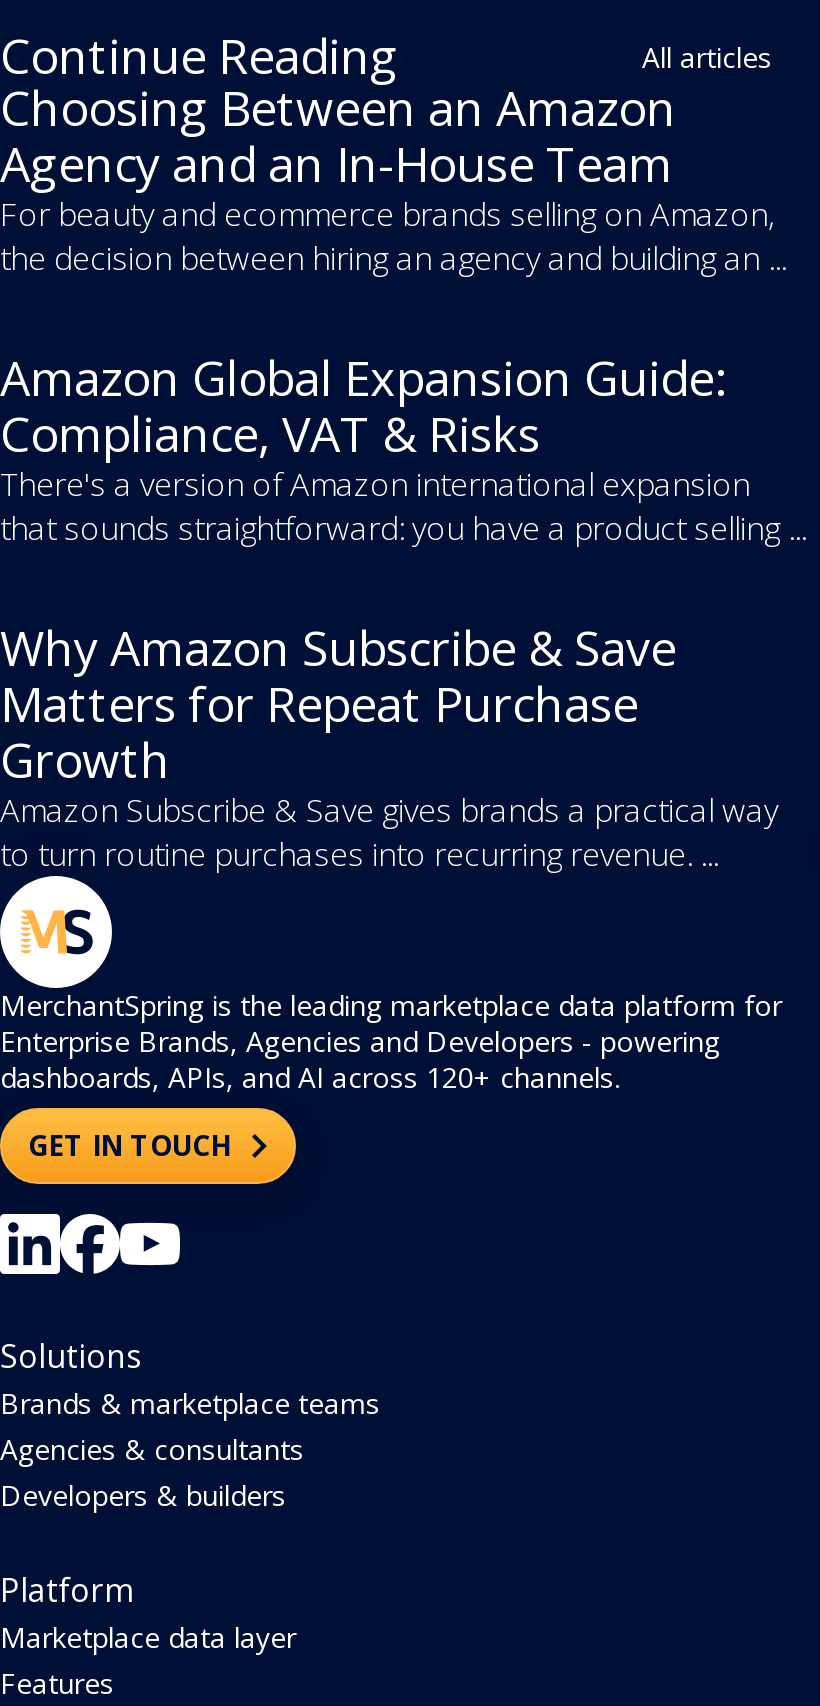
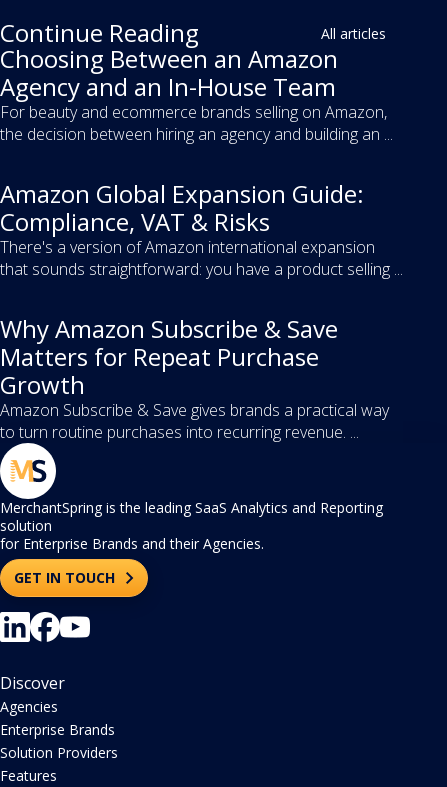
- MerchantSpring is the leading marketplace data platform for
- Enterprise Brands, Agencies and Developers - powering
- dashboards, APIs, and AI across 120+ channels.
+ MerchantSpring is the leading SaaS Analytics and Reporting
+ solution
+ for Enterprise Brands and their Agencies.

- Solutions
- Brands & marketplace teams
- Agencies & consultants
- Developers & builders
- Platform
- Marketplace data layer
+ Discover
+ Agencies
+ Enterprise Brands
+ Solution Providers
